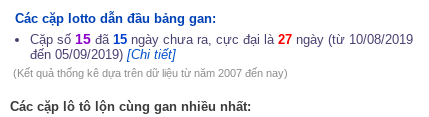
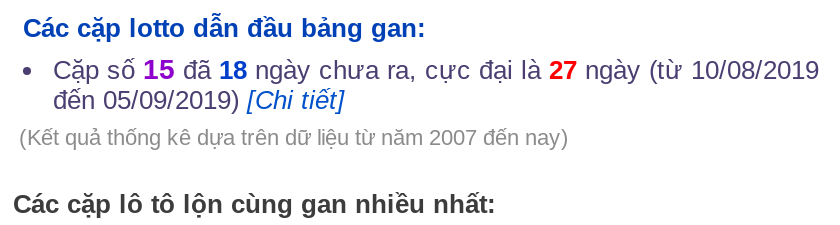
- Cặp số 15 đã 15 ngày chưa ra, cực đại là 27 ngày (từ 10/08/2019
+ Cặp số 15 đã 18 ngày chưa ra, cực đại là 27 ngày (từ 10/08/2019
